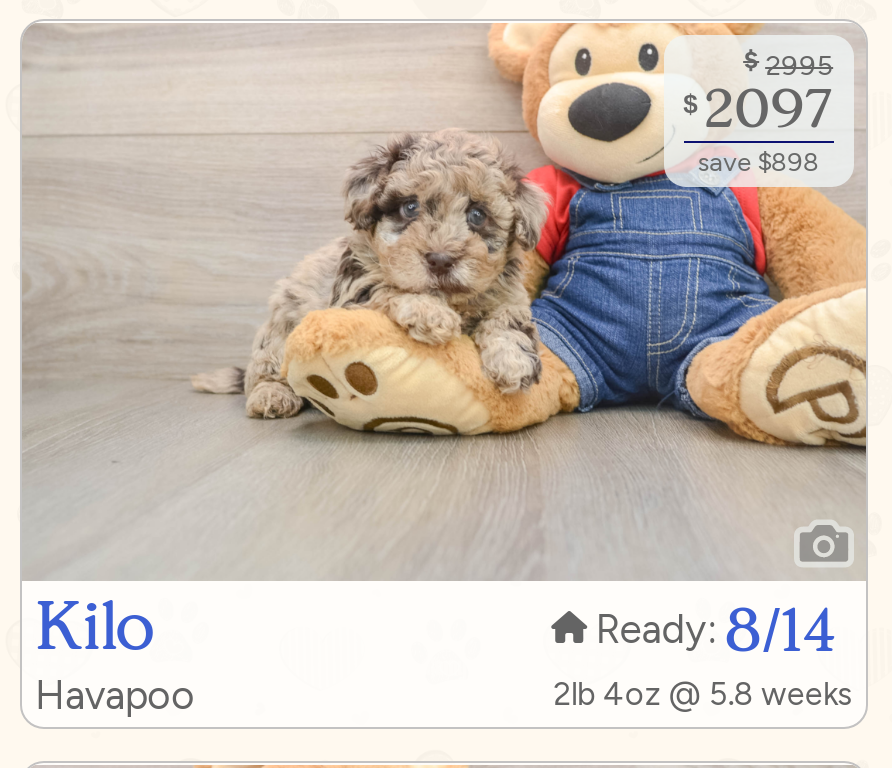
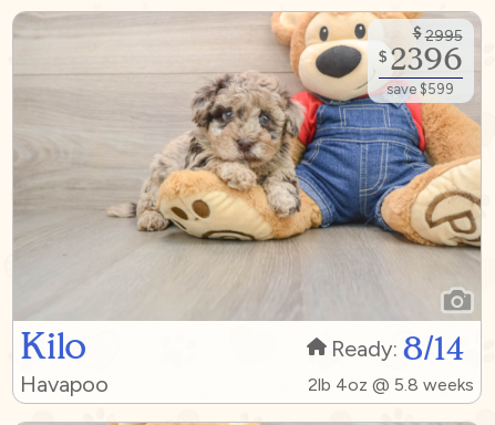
- $ 2097
+ $ 2396

- save $898
+ save $599
